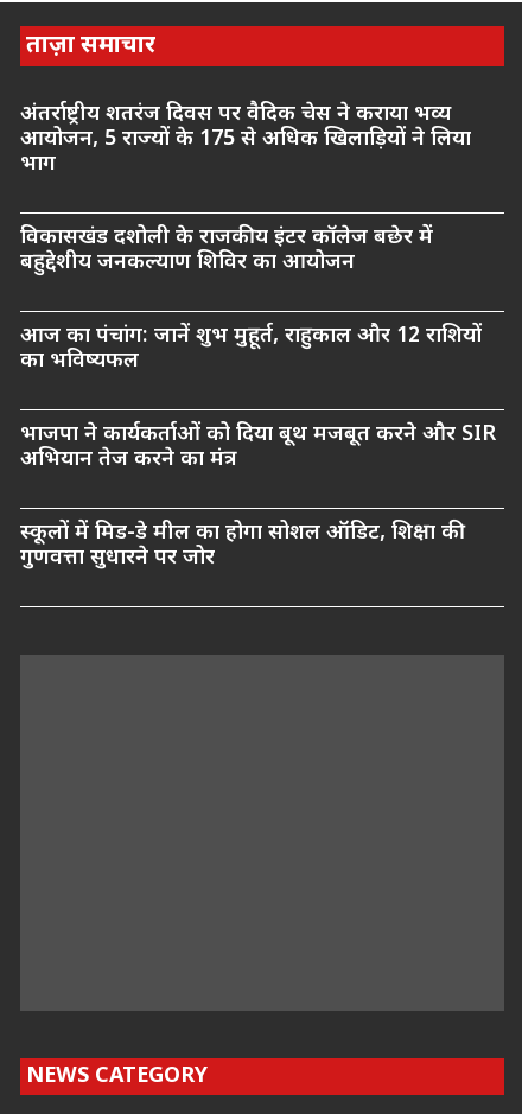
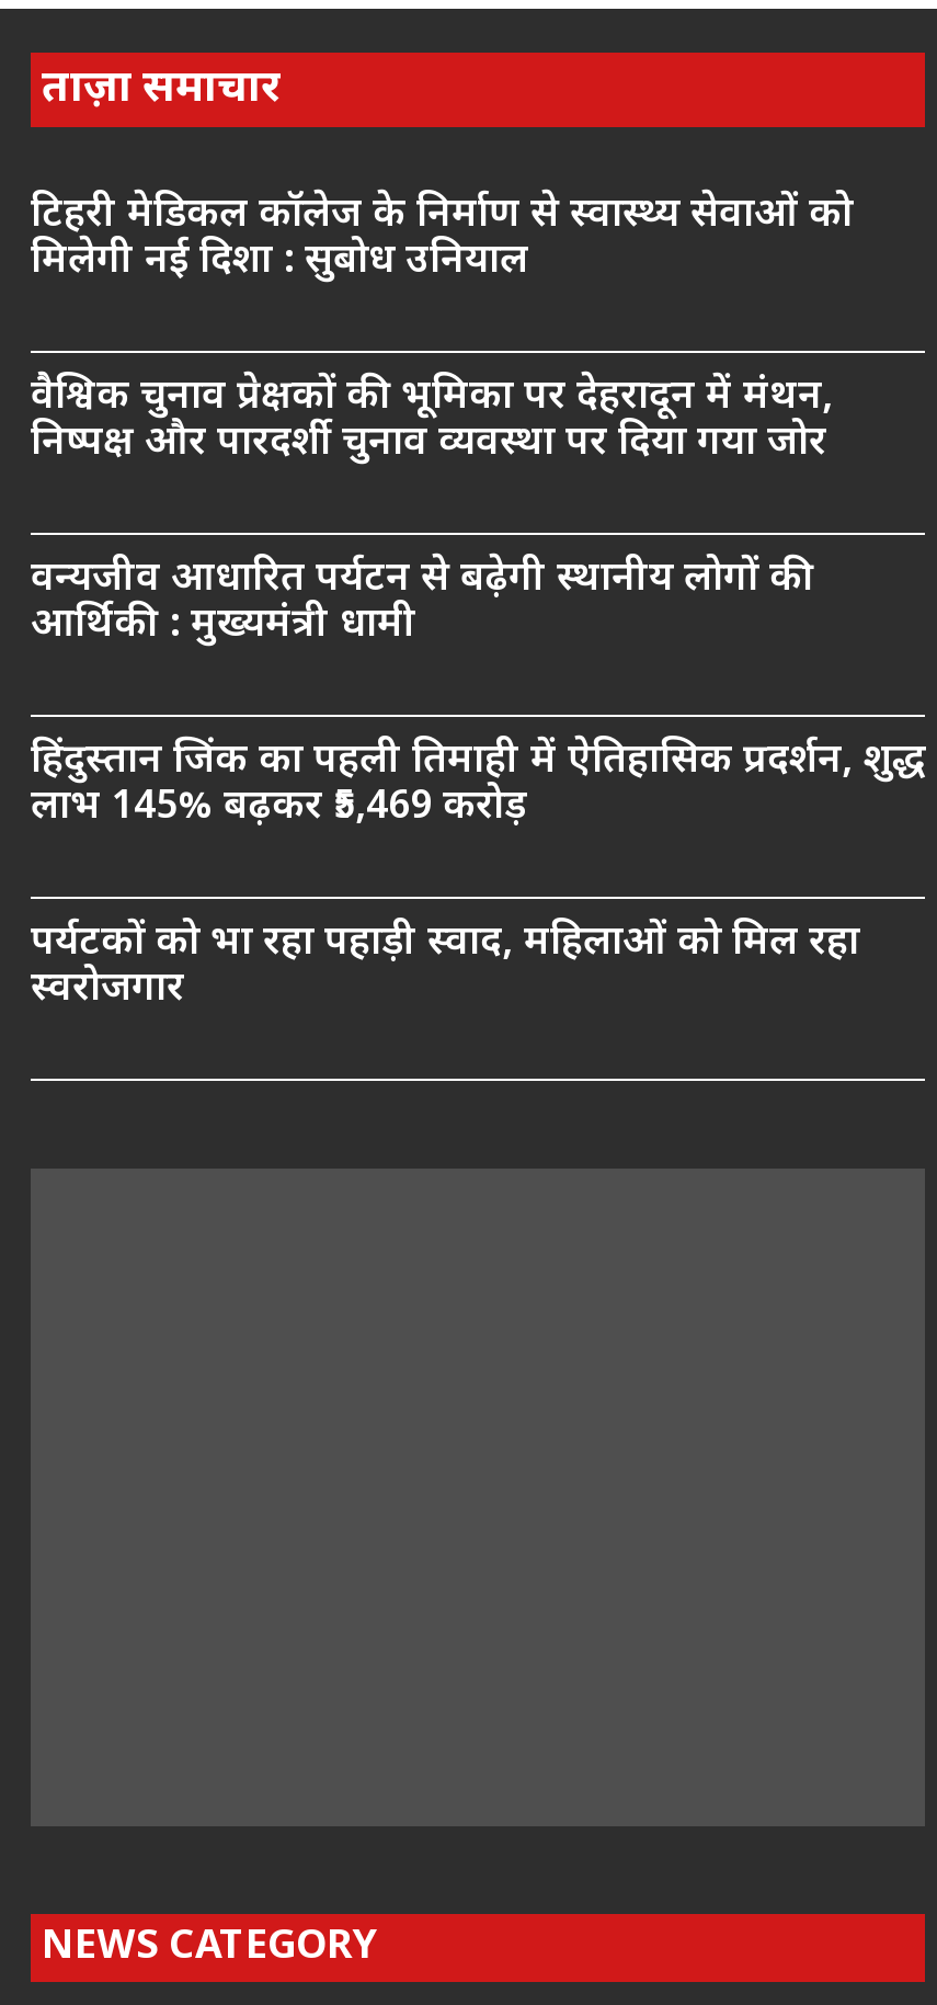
- अंतर्राष्ट्रीय शतरंज दिवस पर वैदिक चेस ने कराया भव्य
- आयोजन, 5 राज्यों के 175 से अधिक खिलाड़ियों ने लिया
- भाग
+ टिहरी मेडिकल कॉलेज के निर्माण से स्वास्थ्य सेवाओं को
+ मिलेगी नई दिशा : सुबोध उनियाल

- विकासखंड दशोली के राजकीय इंटर कॉलेज बछेर में
- बहुद्देशीय जनकल्याण शिविर का आयोजन
+ वैश्विक चुनाव प्रेक्षकों की भूमिका पर देहरादून में मंथन,
+ निष्पक्ष और पारदर्शी चुनाव व्यवस्था पर दिया गया जोर

- आज का पंचांग: जानें शुभ मुहूर्त, राहुकाल और 12 राशियों
- का भविष्यफल
+ वन्यजीव आधारित पर्यटन से बढ़ेगी स्थानीय लोगों की
+ आर्थिकी : मुख्यमंत्री धामी

- भाजपा ने कार्यकर्ताओं को दिया बूथ मजबूत करने और SIR
- अभियान तेज करने का मंत्र
+ हिंदुस्तान जिंक का पहली तिमाही में ऐतिहासिक प्रदर्शन, शुद्ध
+ लाभ 145% बढ़कर ₹5,469 करोड़

- स्कूलों में मिड-डे मील का होगा सोशल ऑडिट, शिक्षा की
- गुणवत्ता सुधारने पर जोर
+ पर्यटकों को भा रहा पहाड़ी स्वाद, महिलाओं को मिल रहा
+ स्वरोजगार
